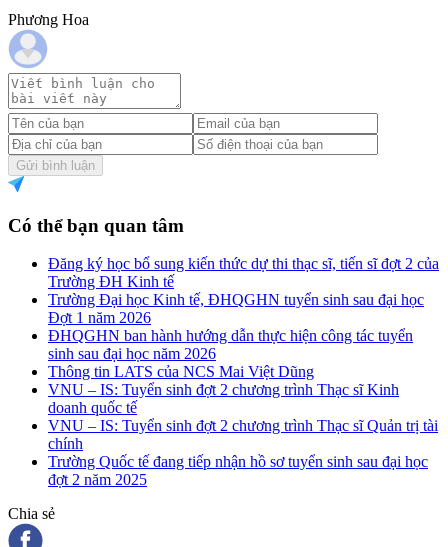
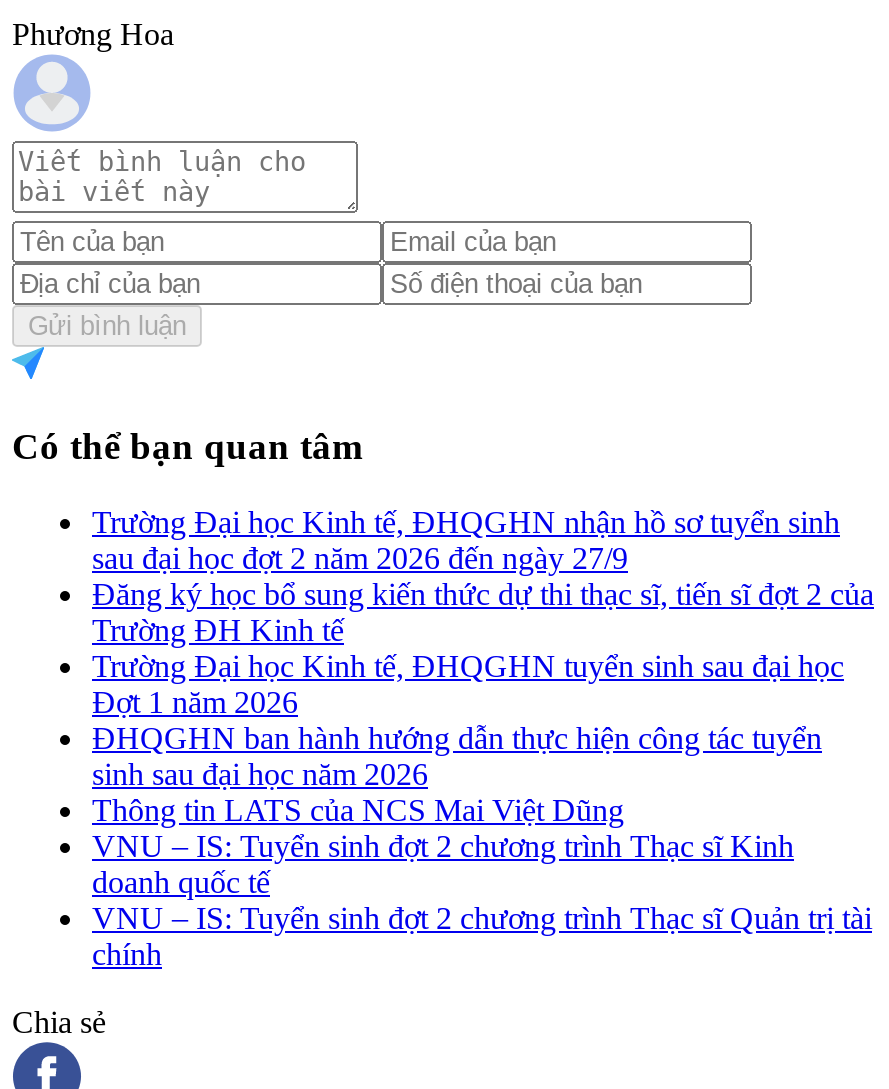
+ Trường Đại học Kinh tế, ĐHQGHN nhận hồ sơ tuyển sinh
+ sau đại học đợt 2 năm 2026 đến ngày 27/9

moved down: Đăng ký học bổ sung kiến thức dự thi thạc sĩ, tiến sĩ đợt 2 của | Trường ĐH Kinh tế | Trường Đại học Kinh tế, ĐHQGHN tuyển sinh sau đại học | ... | VNU – IS: Tuyển sinh đợt 2 chương trình Thạc sĩ Quản trị tài | chính

- Trường Quốc tế đang tiếp nhận hồ sơ tuyển sinh sau đại học
- đợt 2 năm 2025
